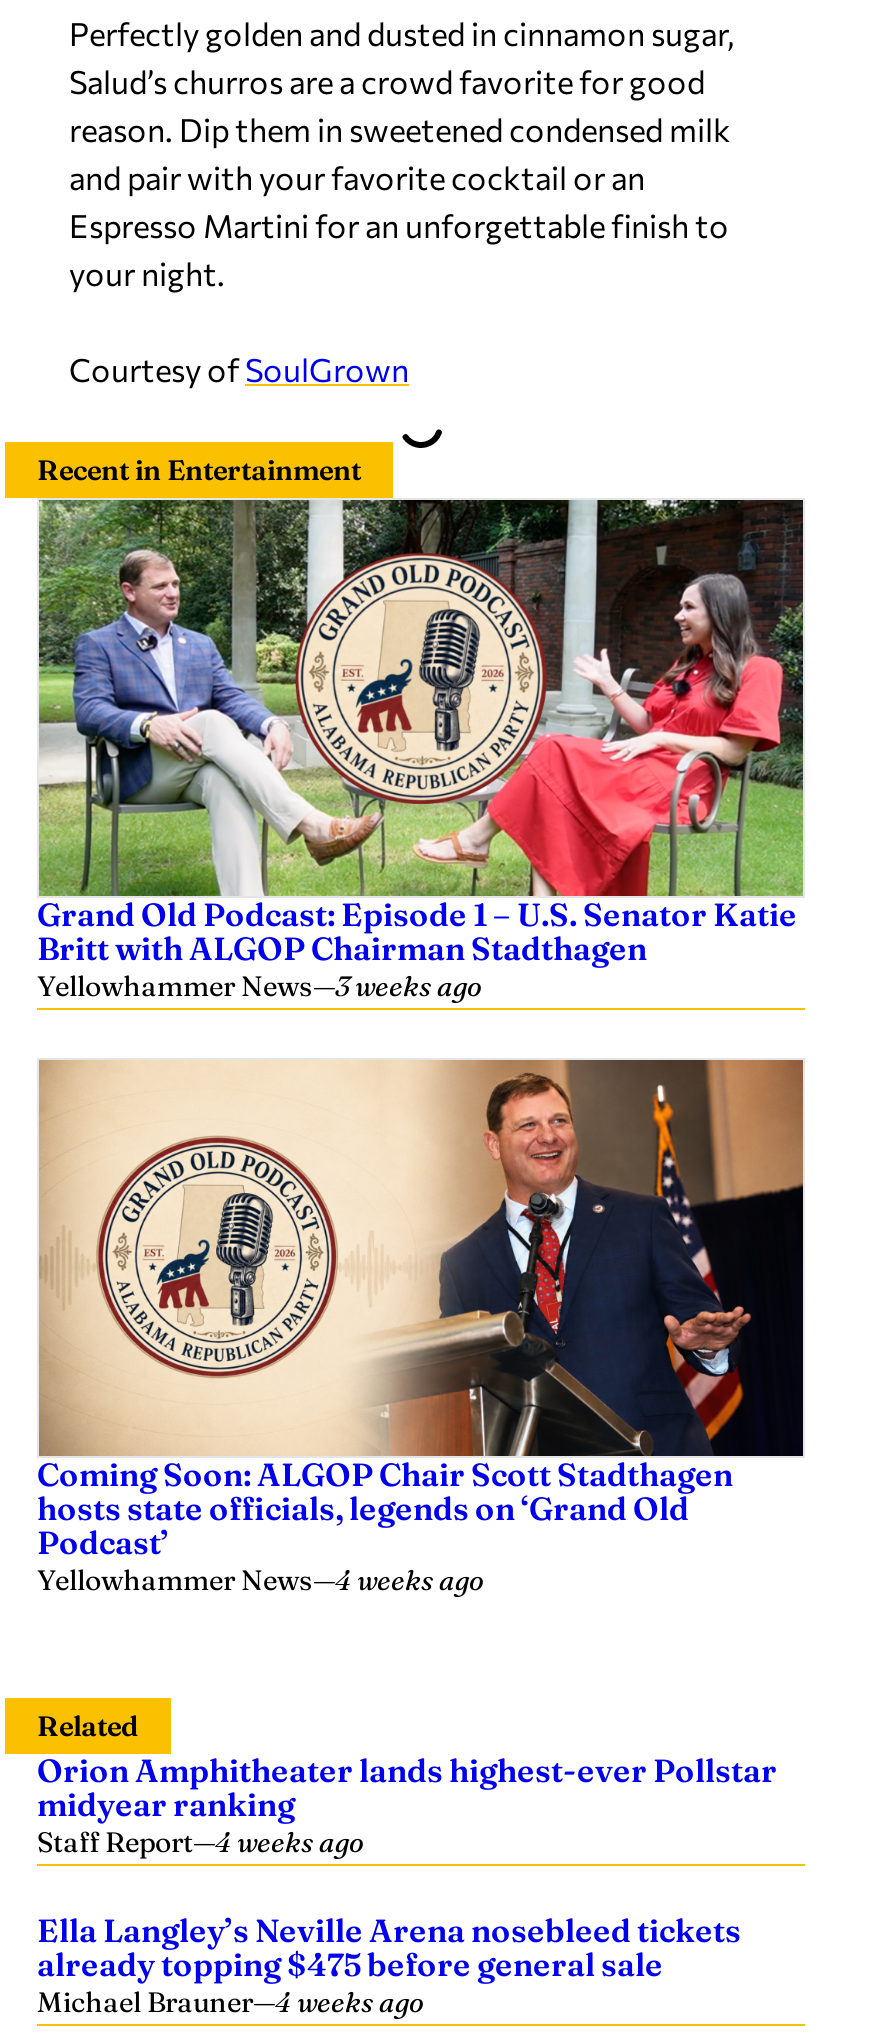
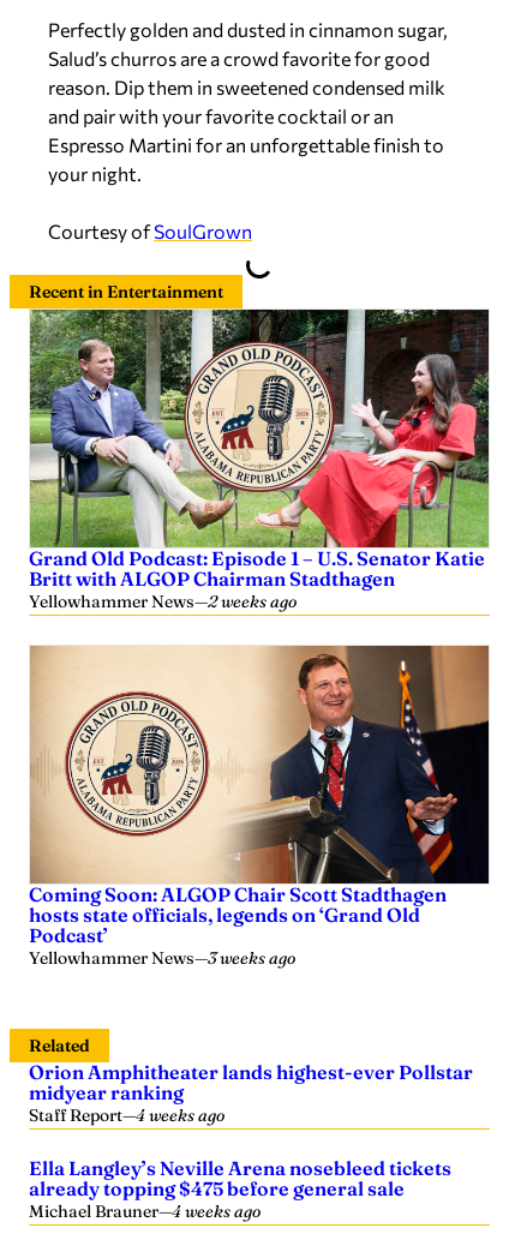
moved down: Yellowhammer News—3 weeks ago

+ Yellowhammer News—2 weeks ago

- Yellowhammer News—4 weeks ago
